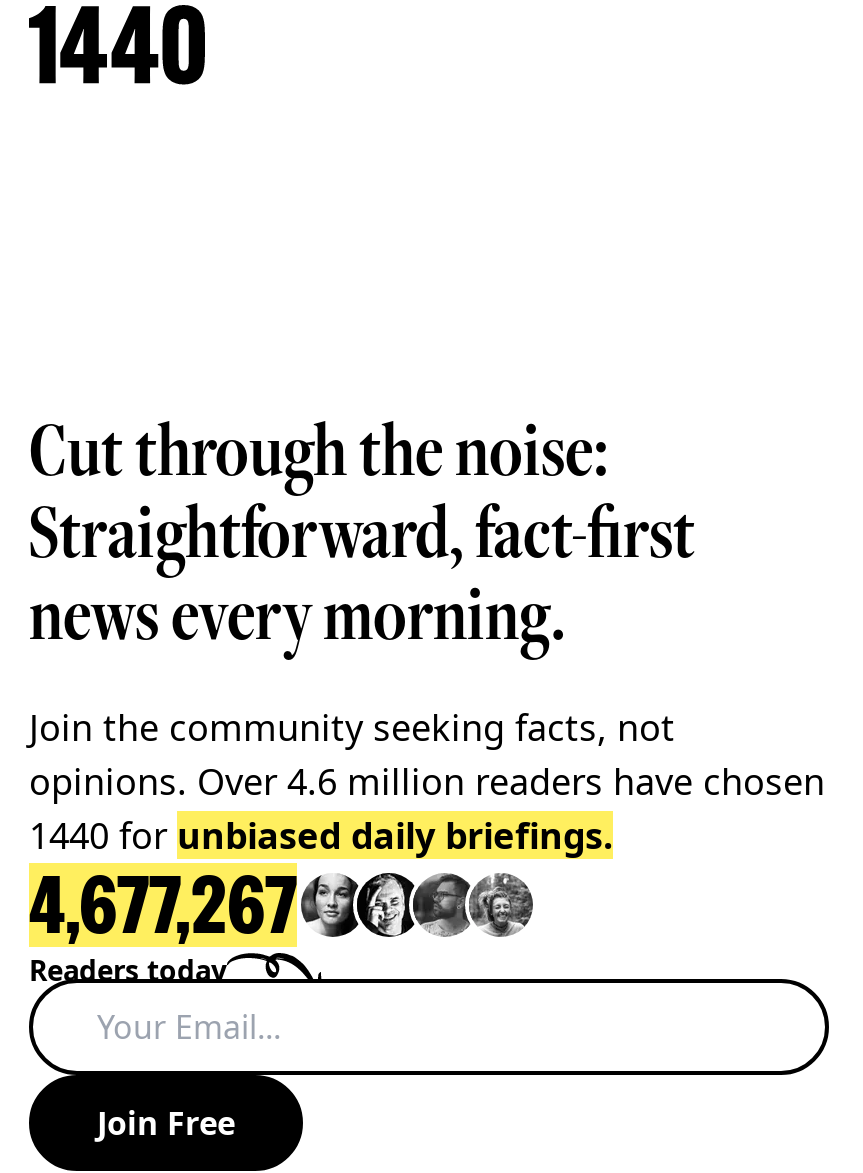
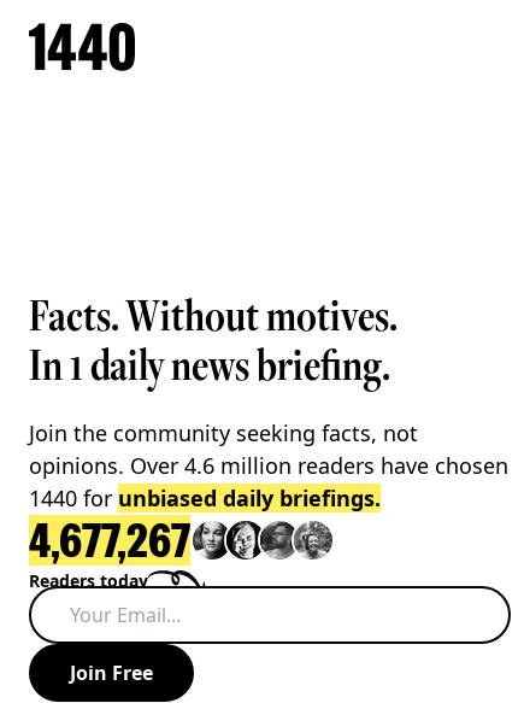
- Cut through the noise:
- Straightforward, fact-first
- news every morning.
+ Facts. Without motives.
+ In 1 daily news briefing.
